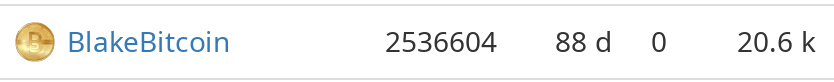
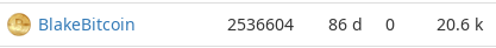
- 2536604 88 d 0 20.6 k
+ 2536604 86 d 0 20.6 k
